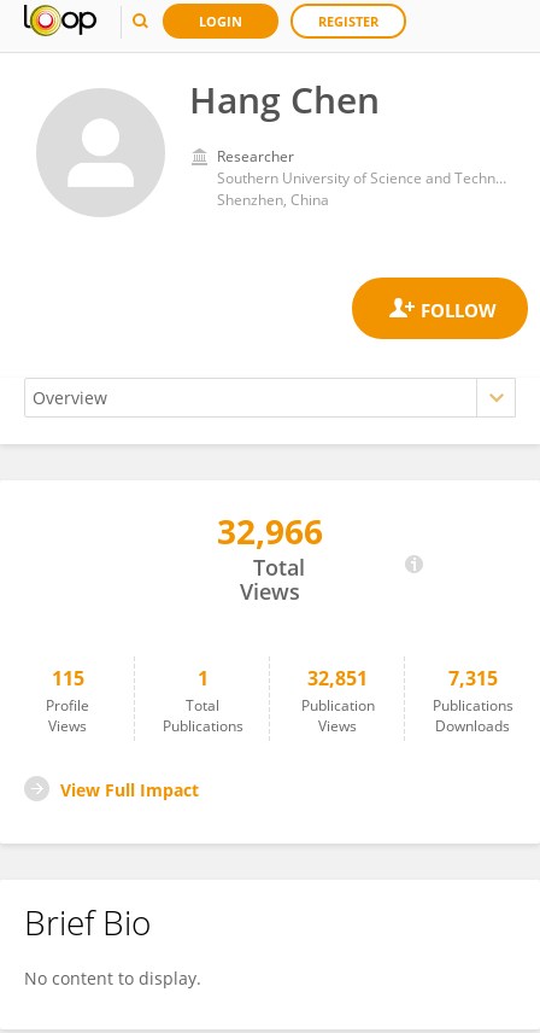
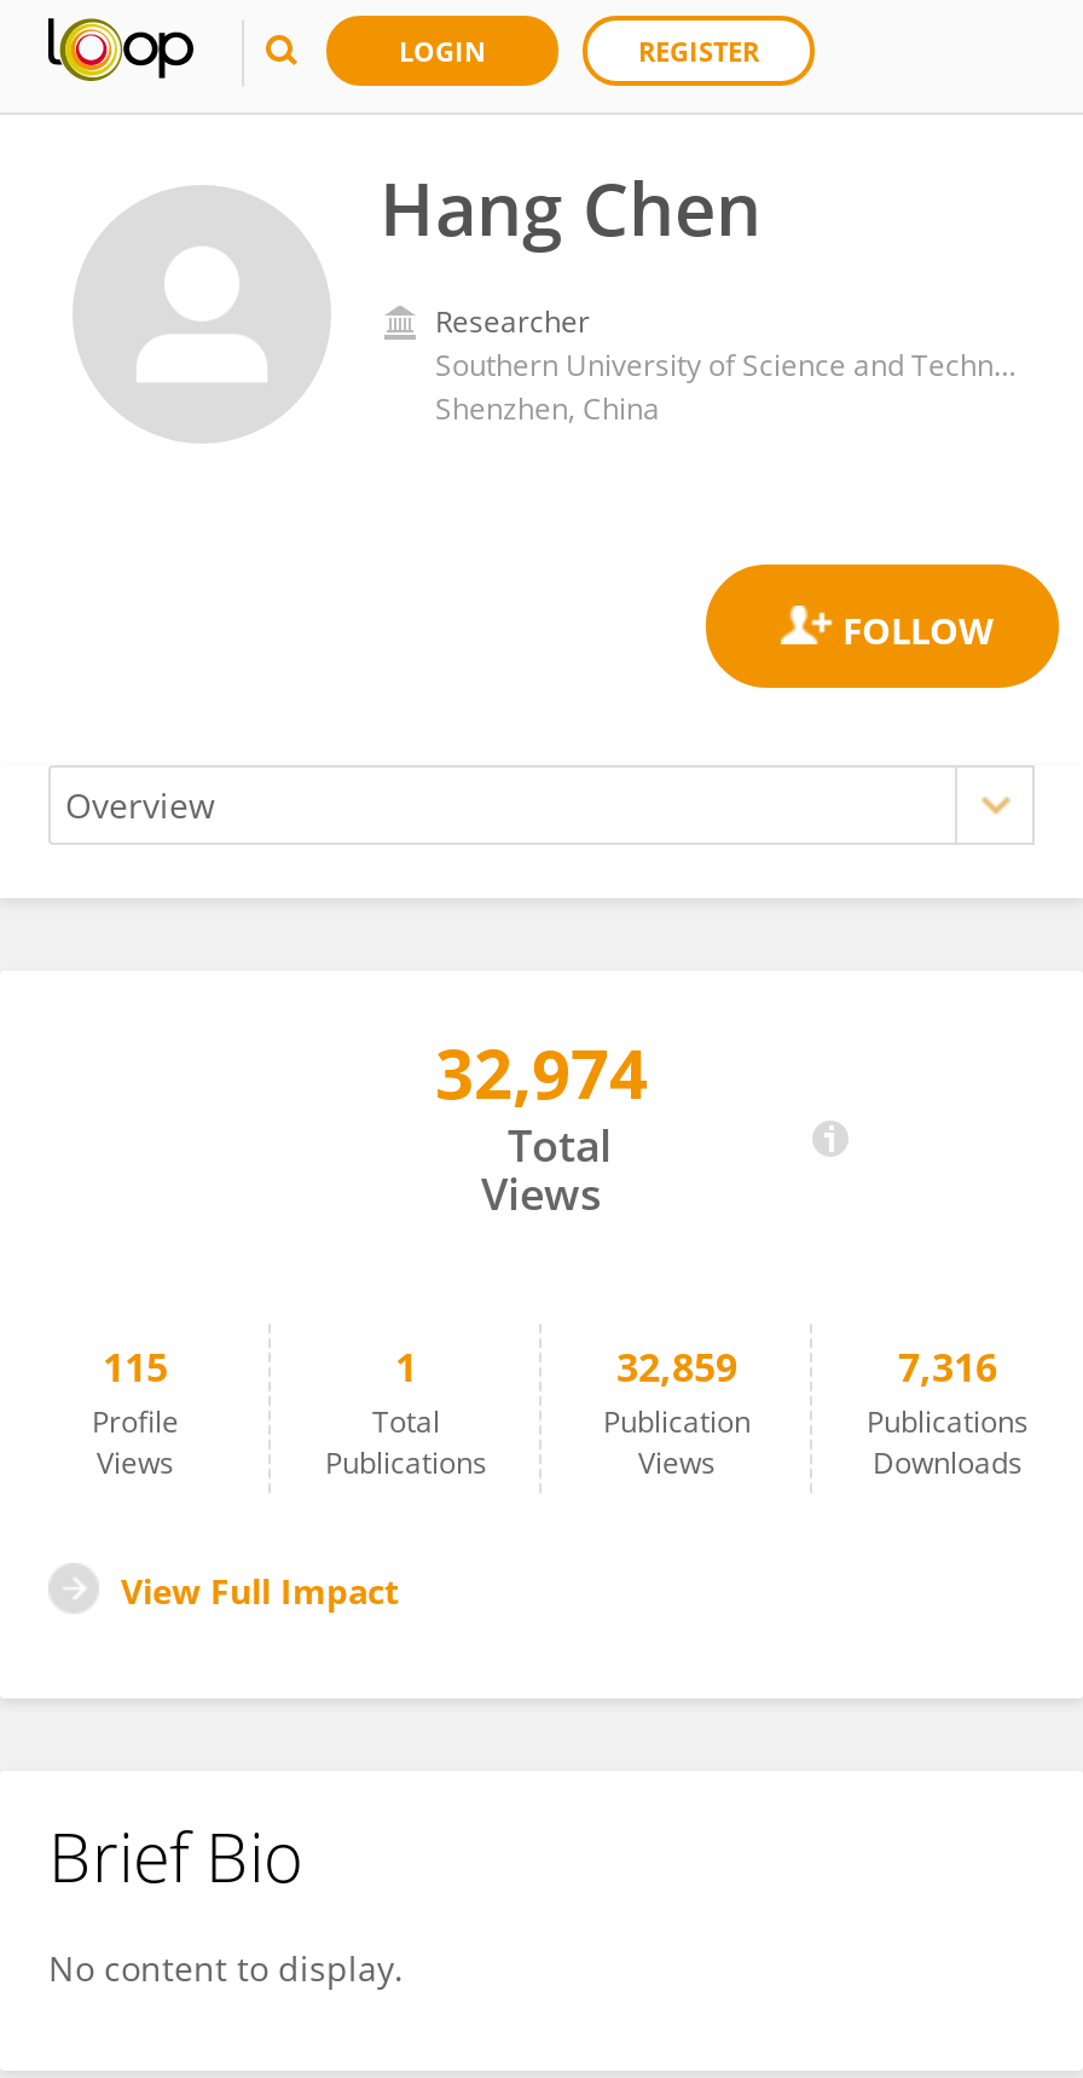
- 32,966
+ 32,974

- 32,851
+ 32,859

- 7,315
+ 7,316
